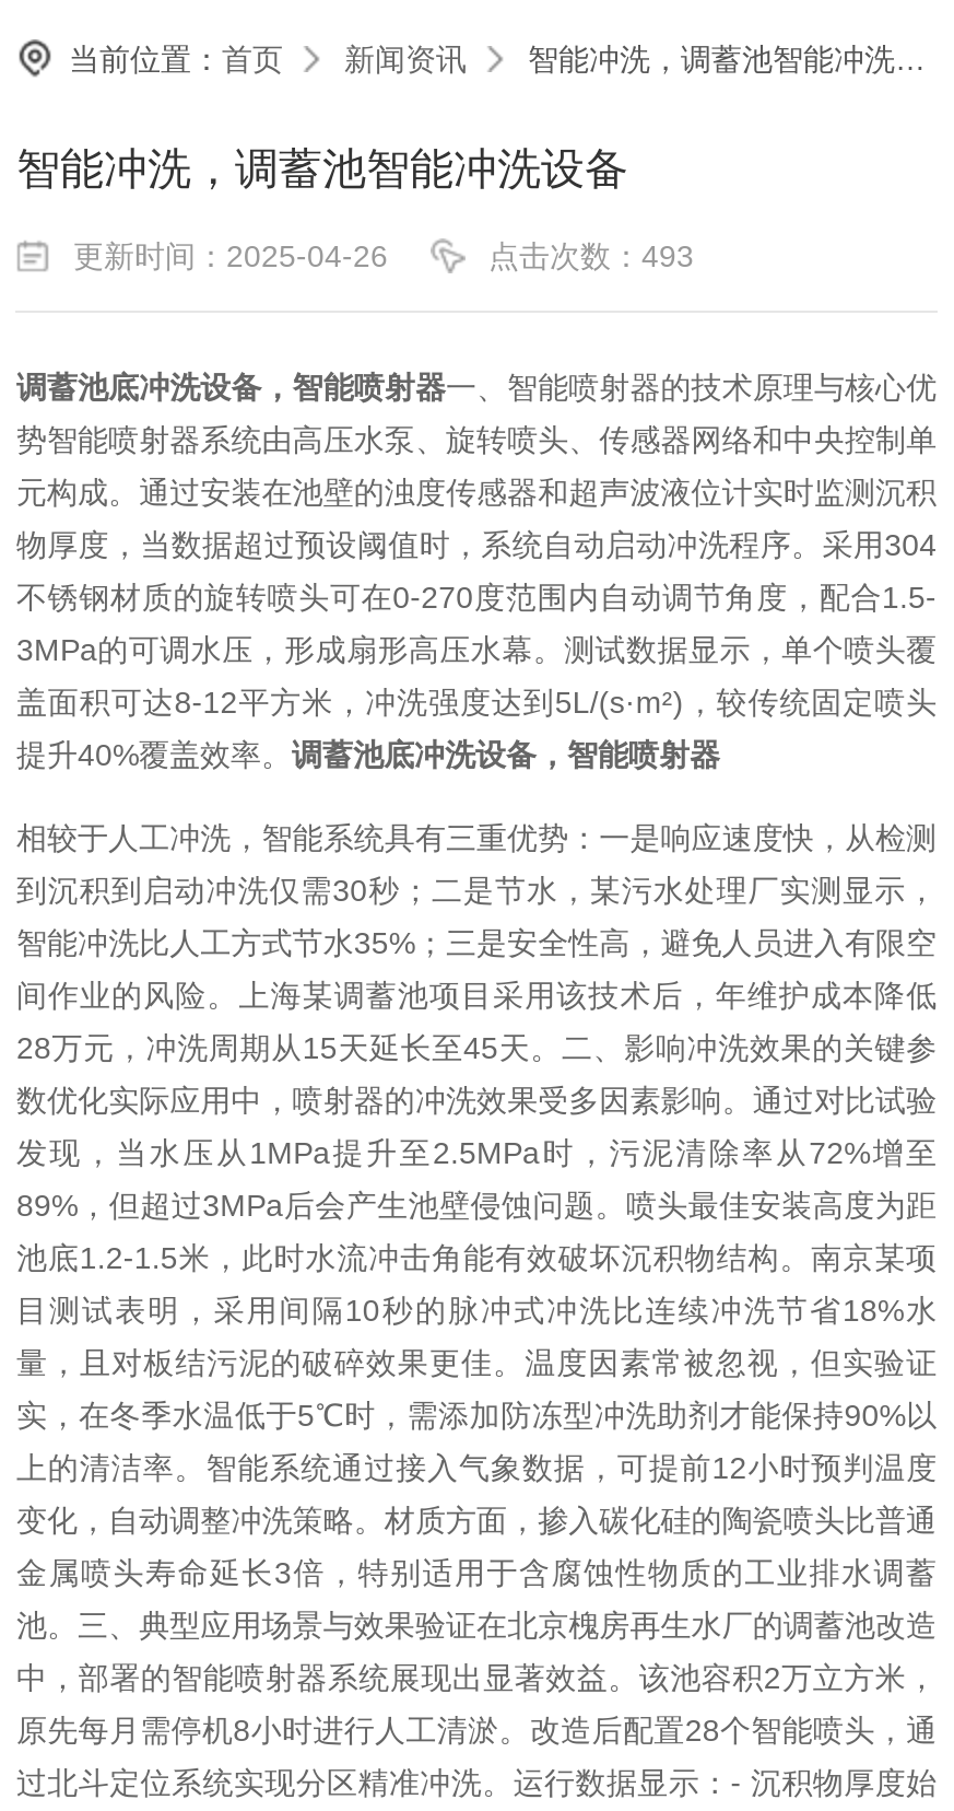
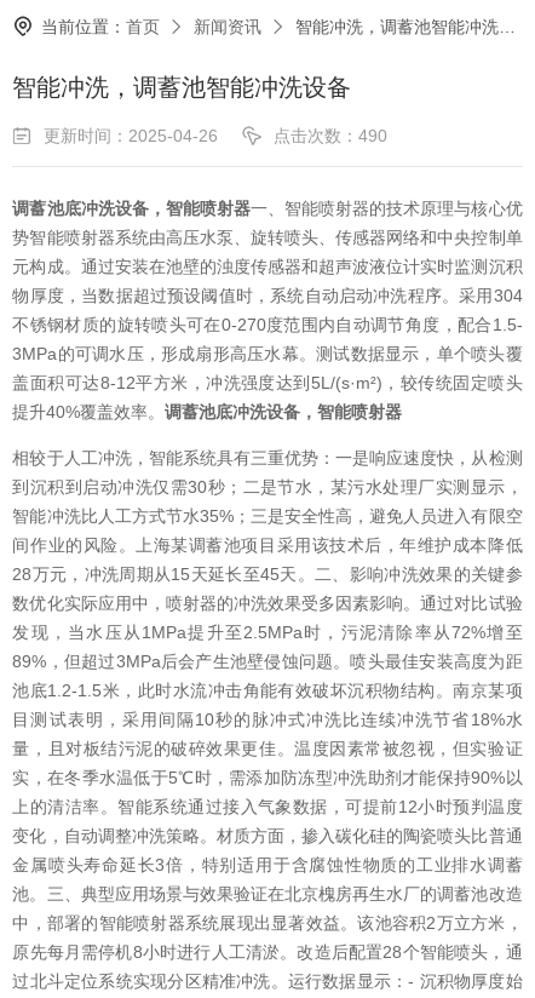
- 点击次数：493
+ 点击次数：490
